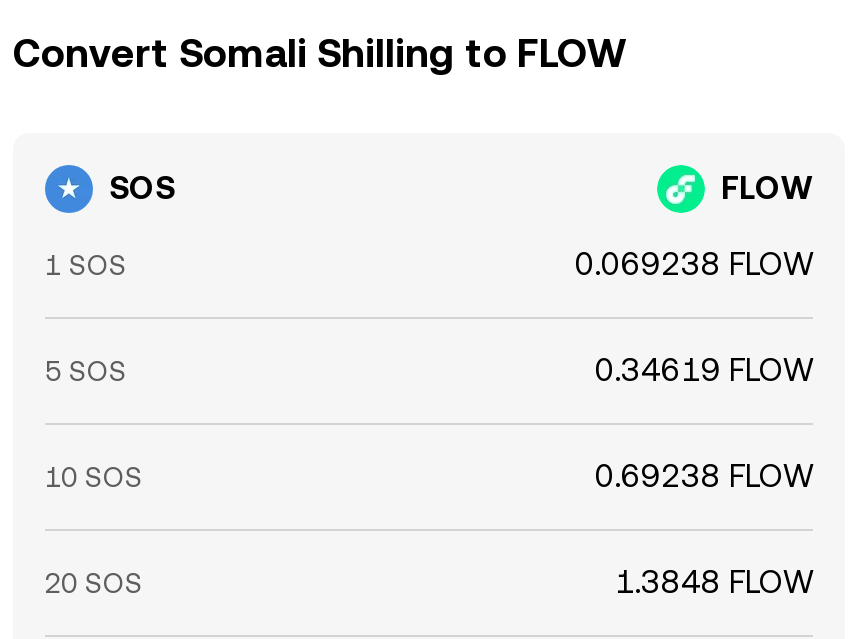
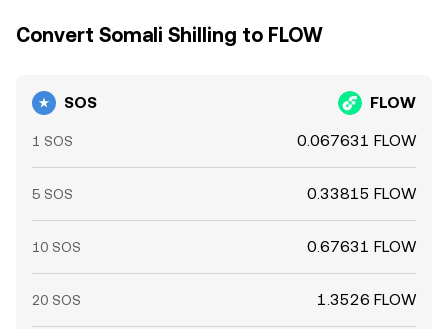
- 0.069238 FLOW
+ 0.067631 FLOW

- 0.34619 FLOW
+ 0.33815 FLOW

- 0.69238 FLOW
+ 0.67631 FLOW

- 1.3848 FLOW
+ 1.3526 FLOW
